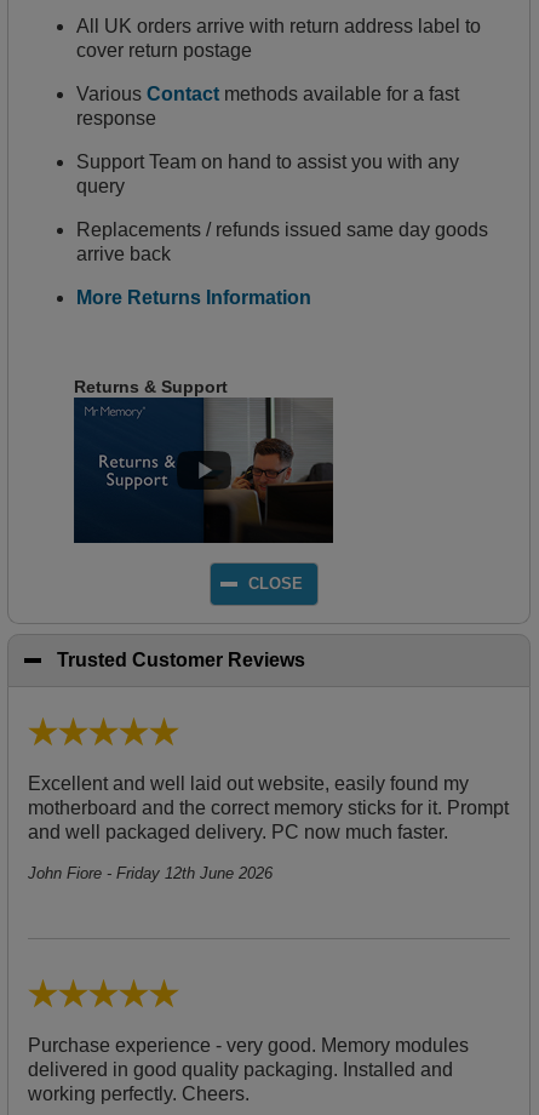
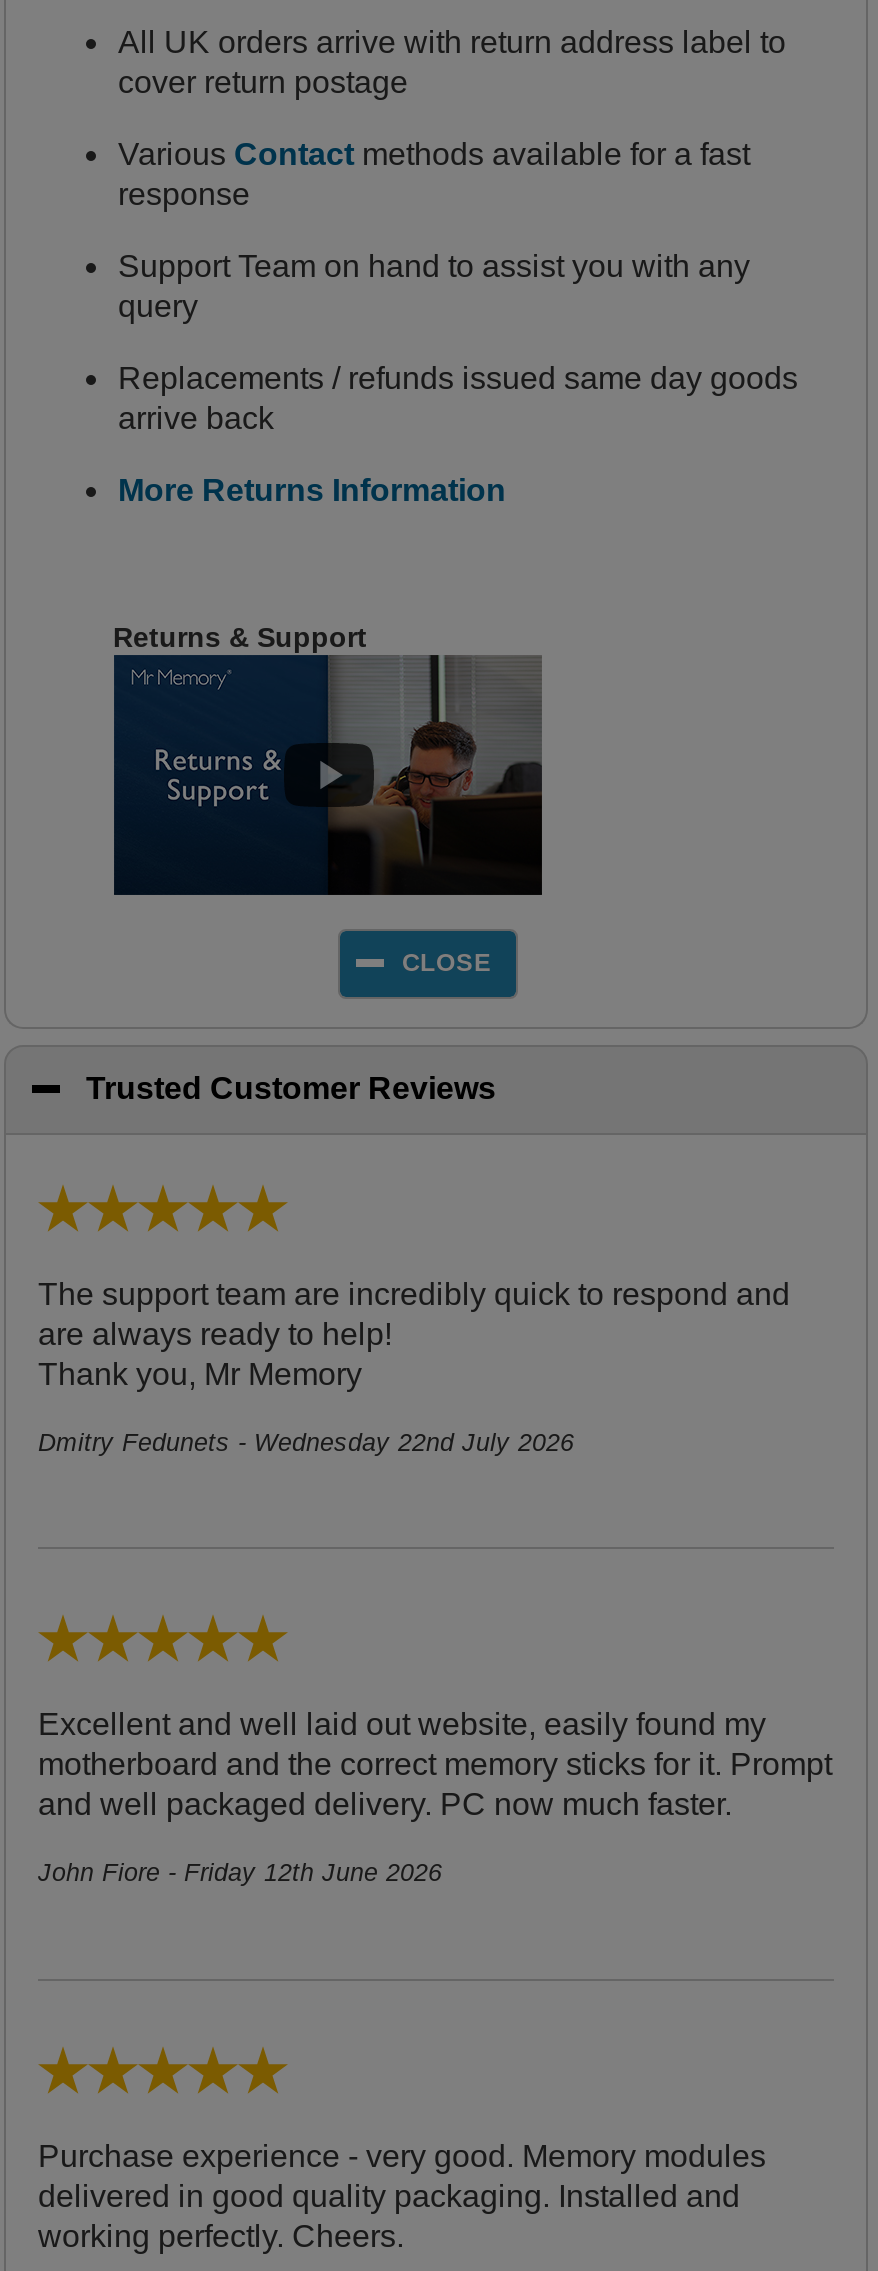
+ The support team are incredibly quick to respond and
+ are always ready to help!
+ Thank you, Mr Memory
+ Dmitry Fedunets - Wednesday 22nd July 2026
